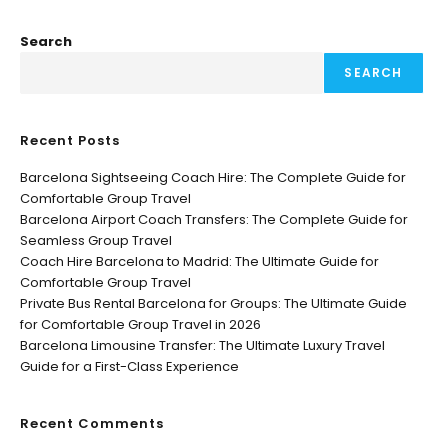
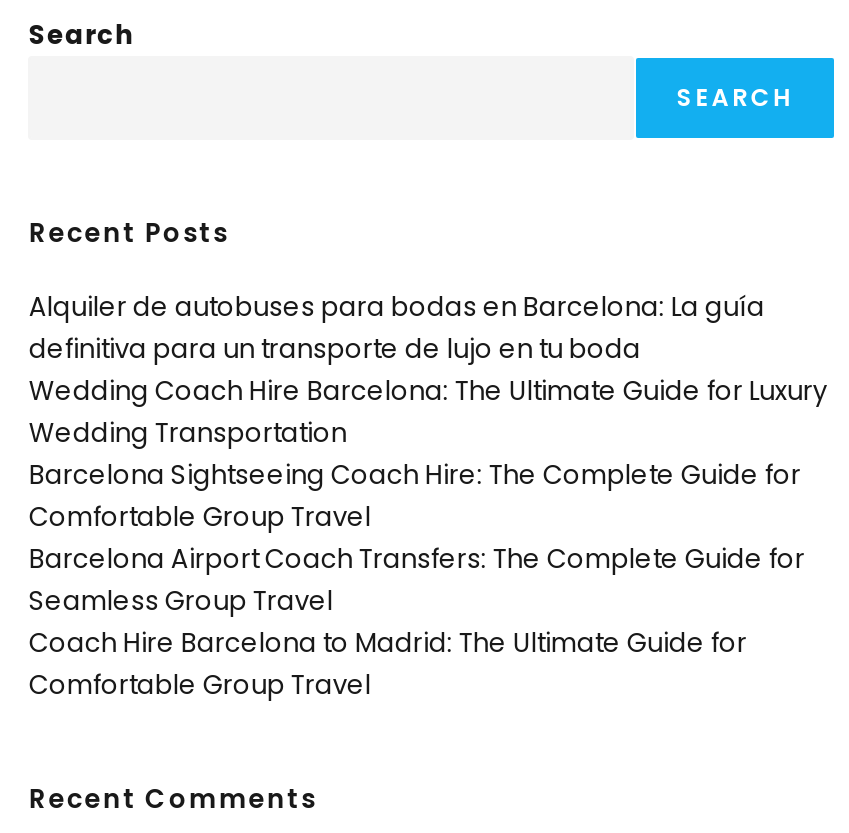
+ Alquiler de autobuses para bodas en Barcelona: La guía
+ definitiva para un transporte de lujo en tu boda
+ Wedding Coach Hire Barcelona: The Ultimate Guide for Luxury
+ Wedding Transportation

moved down: Barcelona Sightseeing Coach Hire: The Complete Guide for | Comfortable Group Travel | Barcelona Airport Coach Transfers: The Complete Guide for | Seamless Group Travel | Coach Hire Barcelona to Madrid: The Ultimate Guide for | Comfortable Group Travel

- Private Bus Rental Barcelona for Groups: The Ultimate Guide
- for Comfortable Group Travel in 2026
- Barcelona Limousine Transfer: The Ultimate Luxury Travel
- Guide for a First-Class Experience
